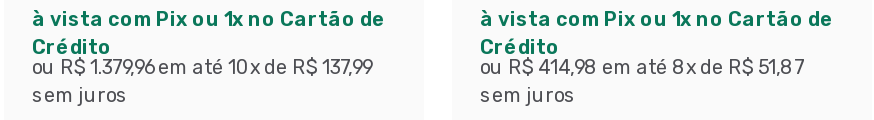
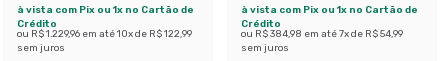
- ou R$ 1.379,96 em até 10 x de R$ 137,99
+ ou R$ 1.229,96 em até 10 x de R$ 122,99

- ou R$ 414,98 em até 8 x de R$ 51,87
+ ou R$ 384,98 em até 7 x de R$ 54,99
